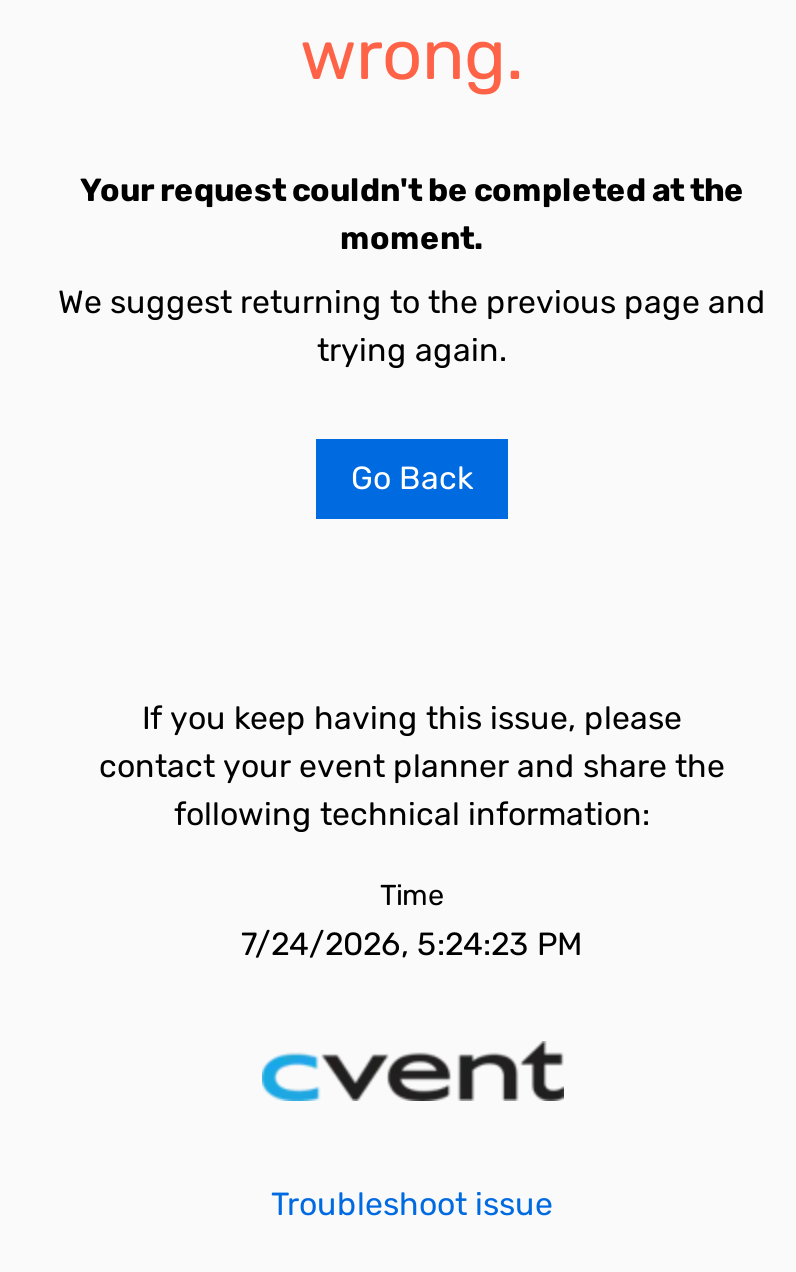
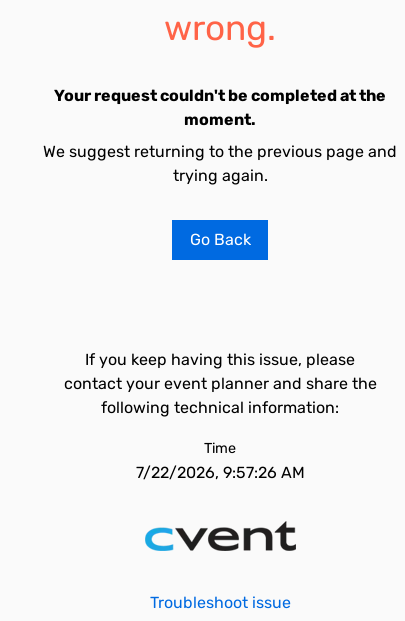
- 7/24/2026, 5:24:23 PM
+ 7/22/2026, 9:57:26 AM
